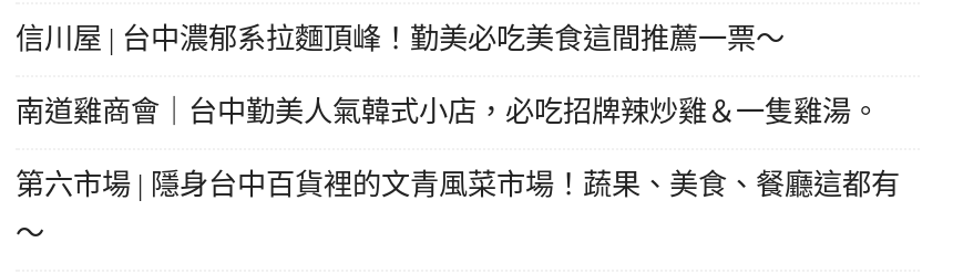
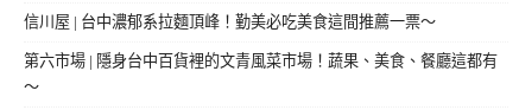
- 南道雞商會｜台中勤美人氣韓式小店，必吃招牌辣炒雞＆一隻雞湯。
